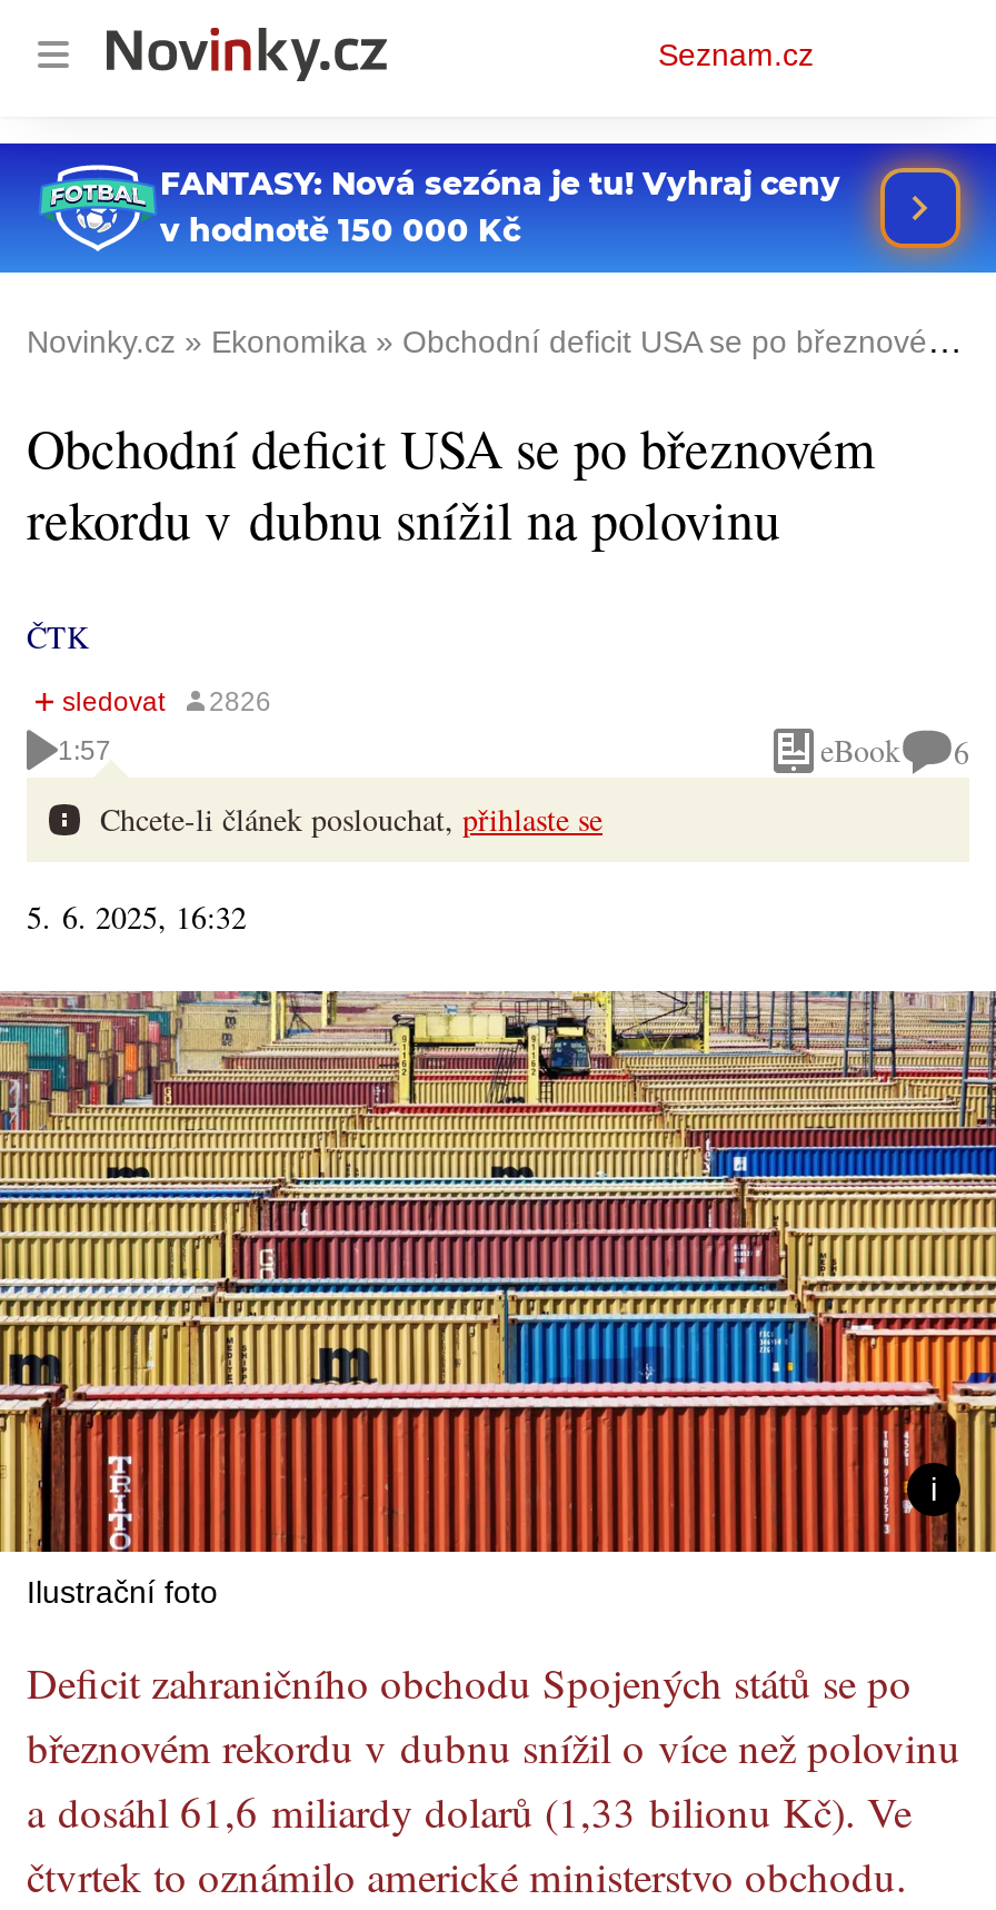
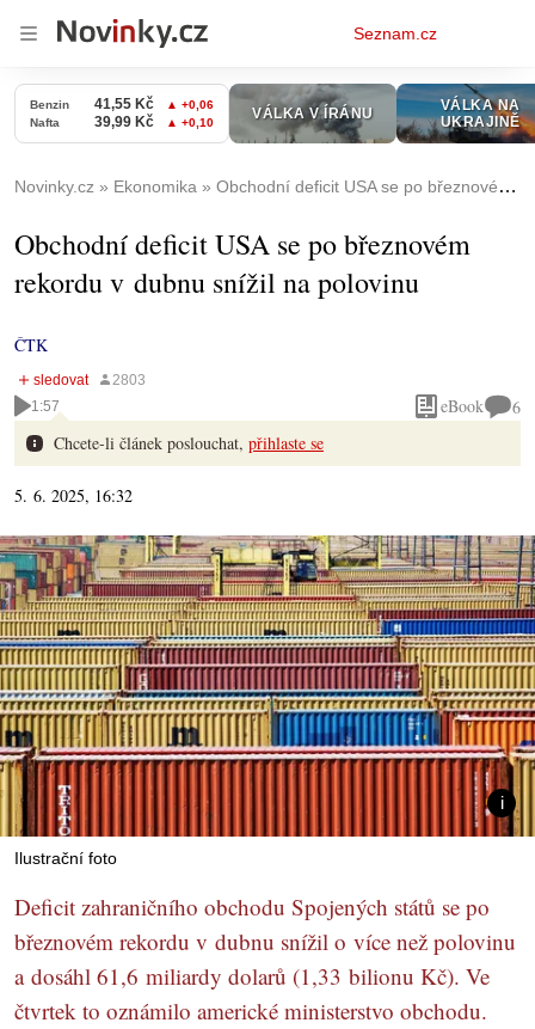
- [image]
+ [image]
